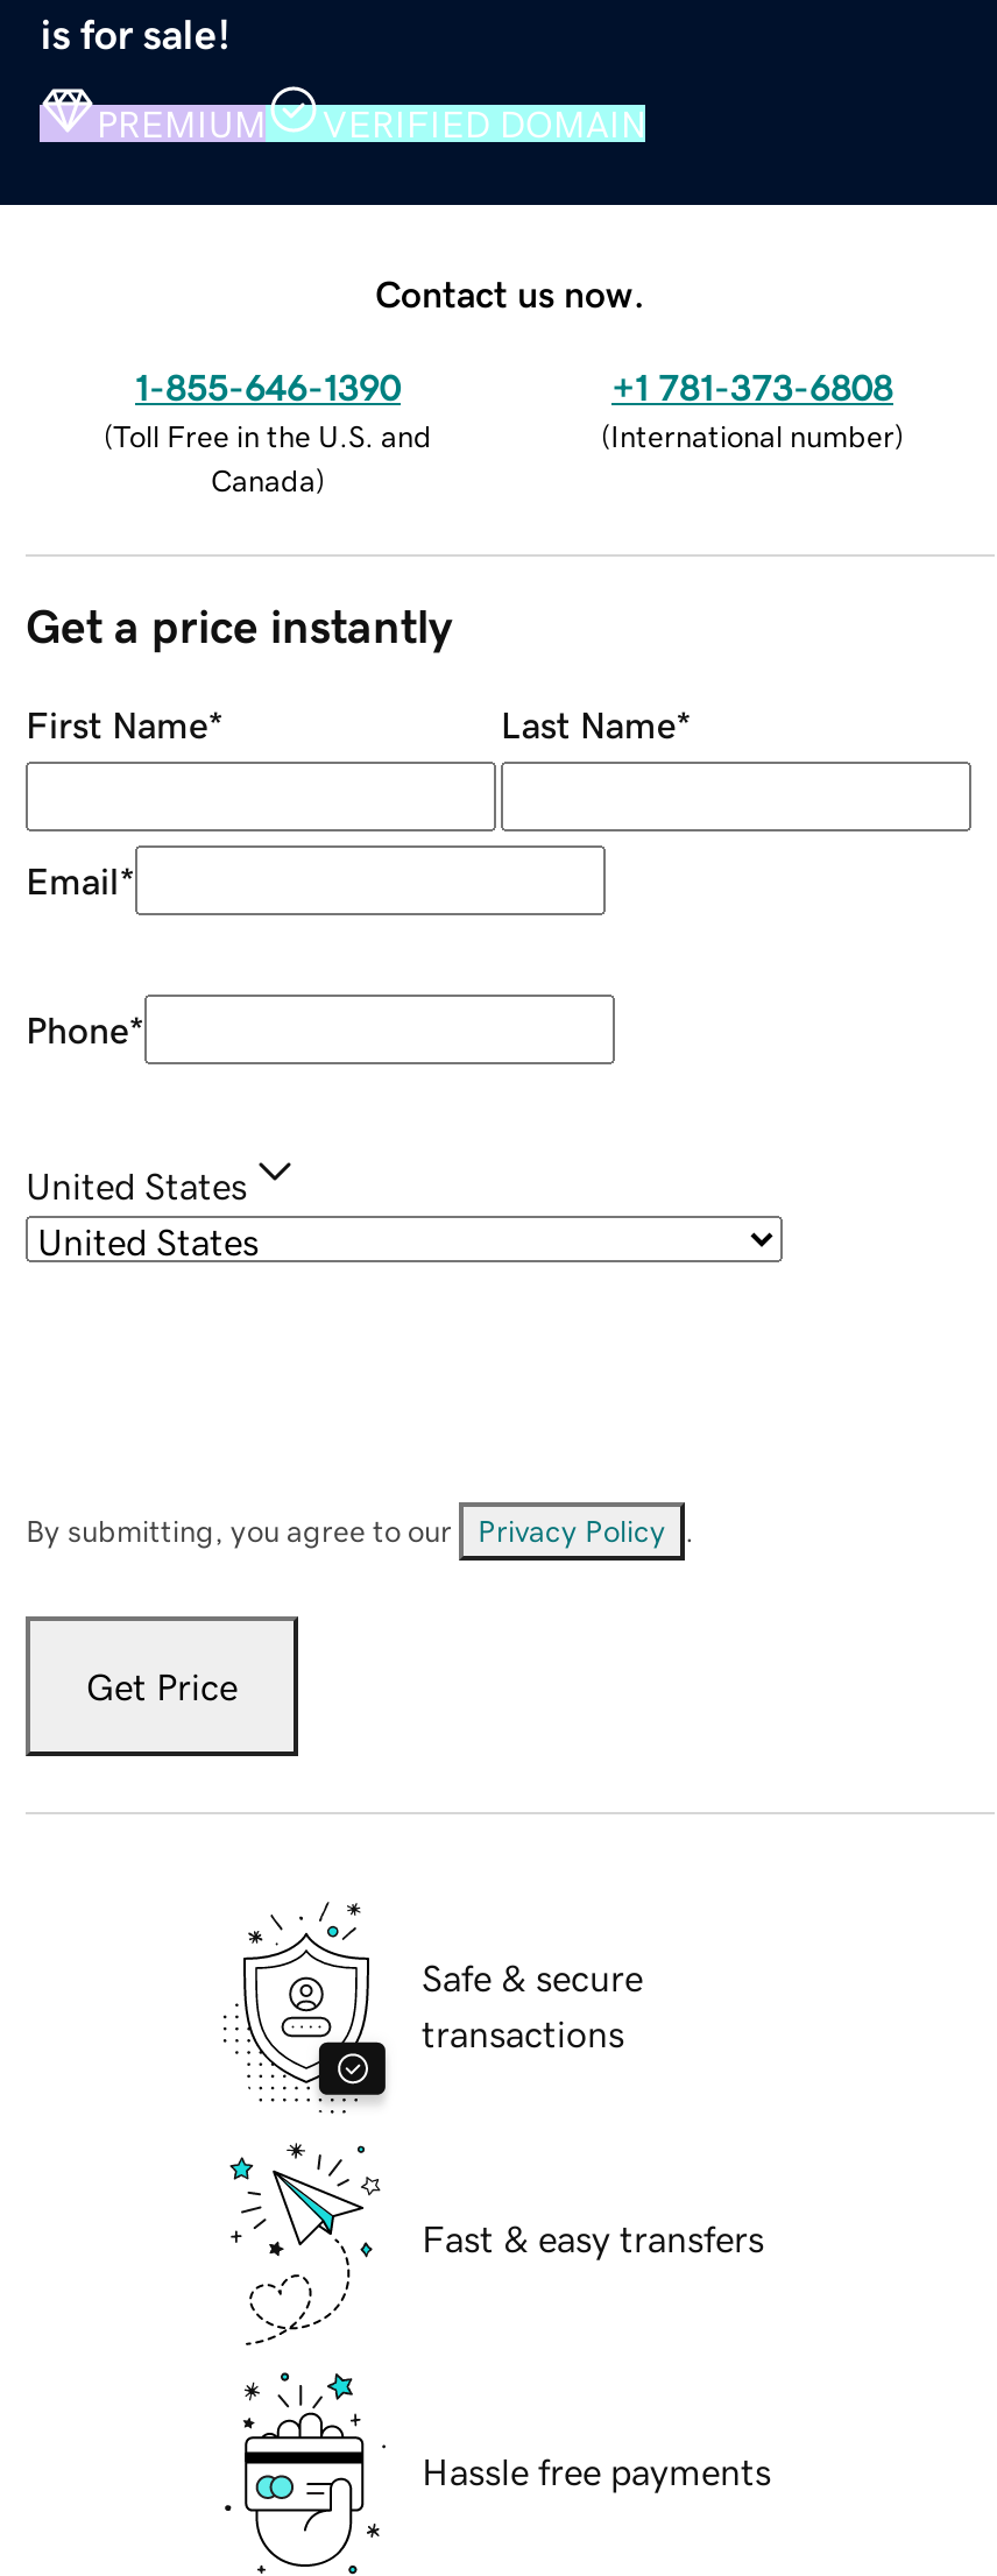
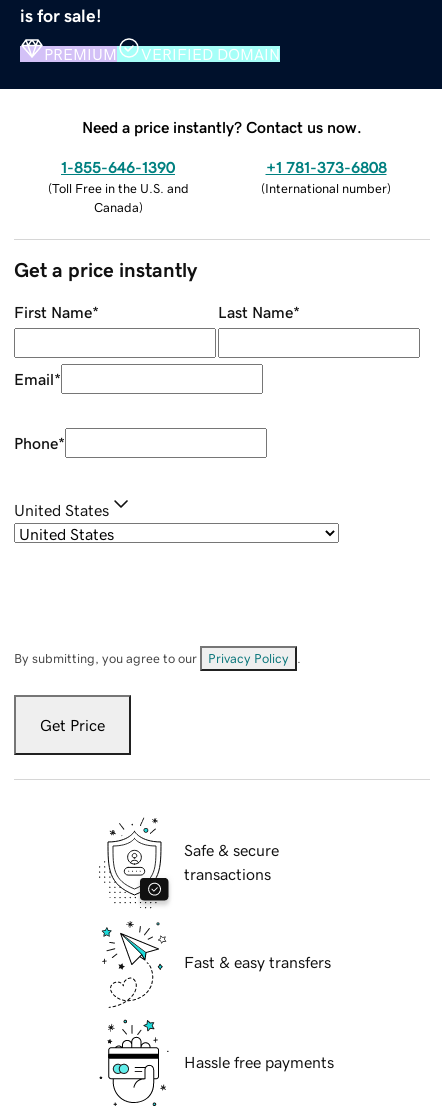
- Contact us now.
+ Need a price instantly? Contact us now.
